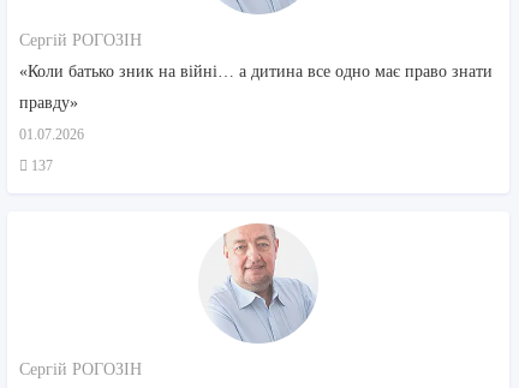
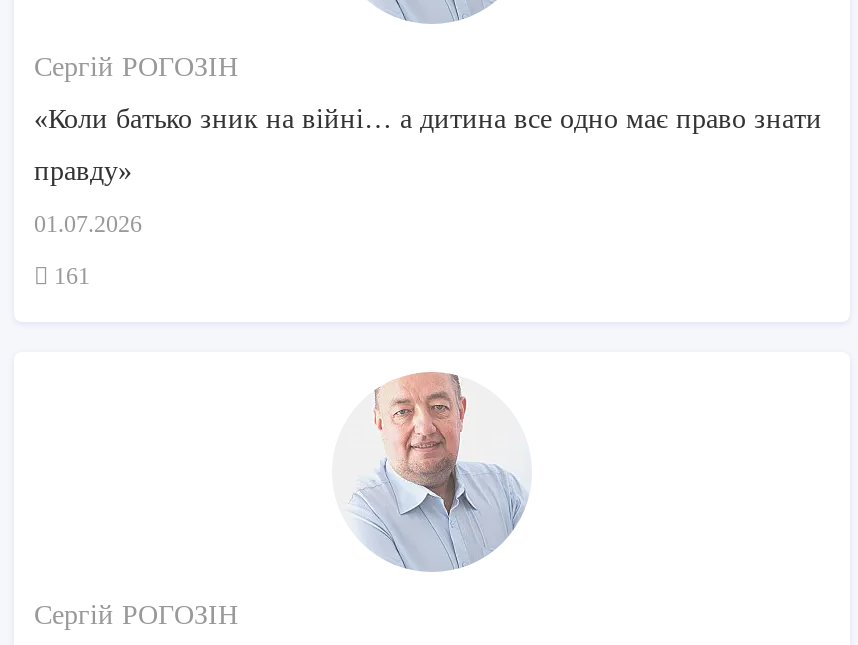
- 137
+ 161
